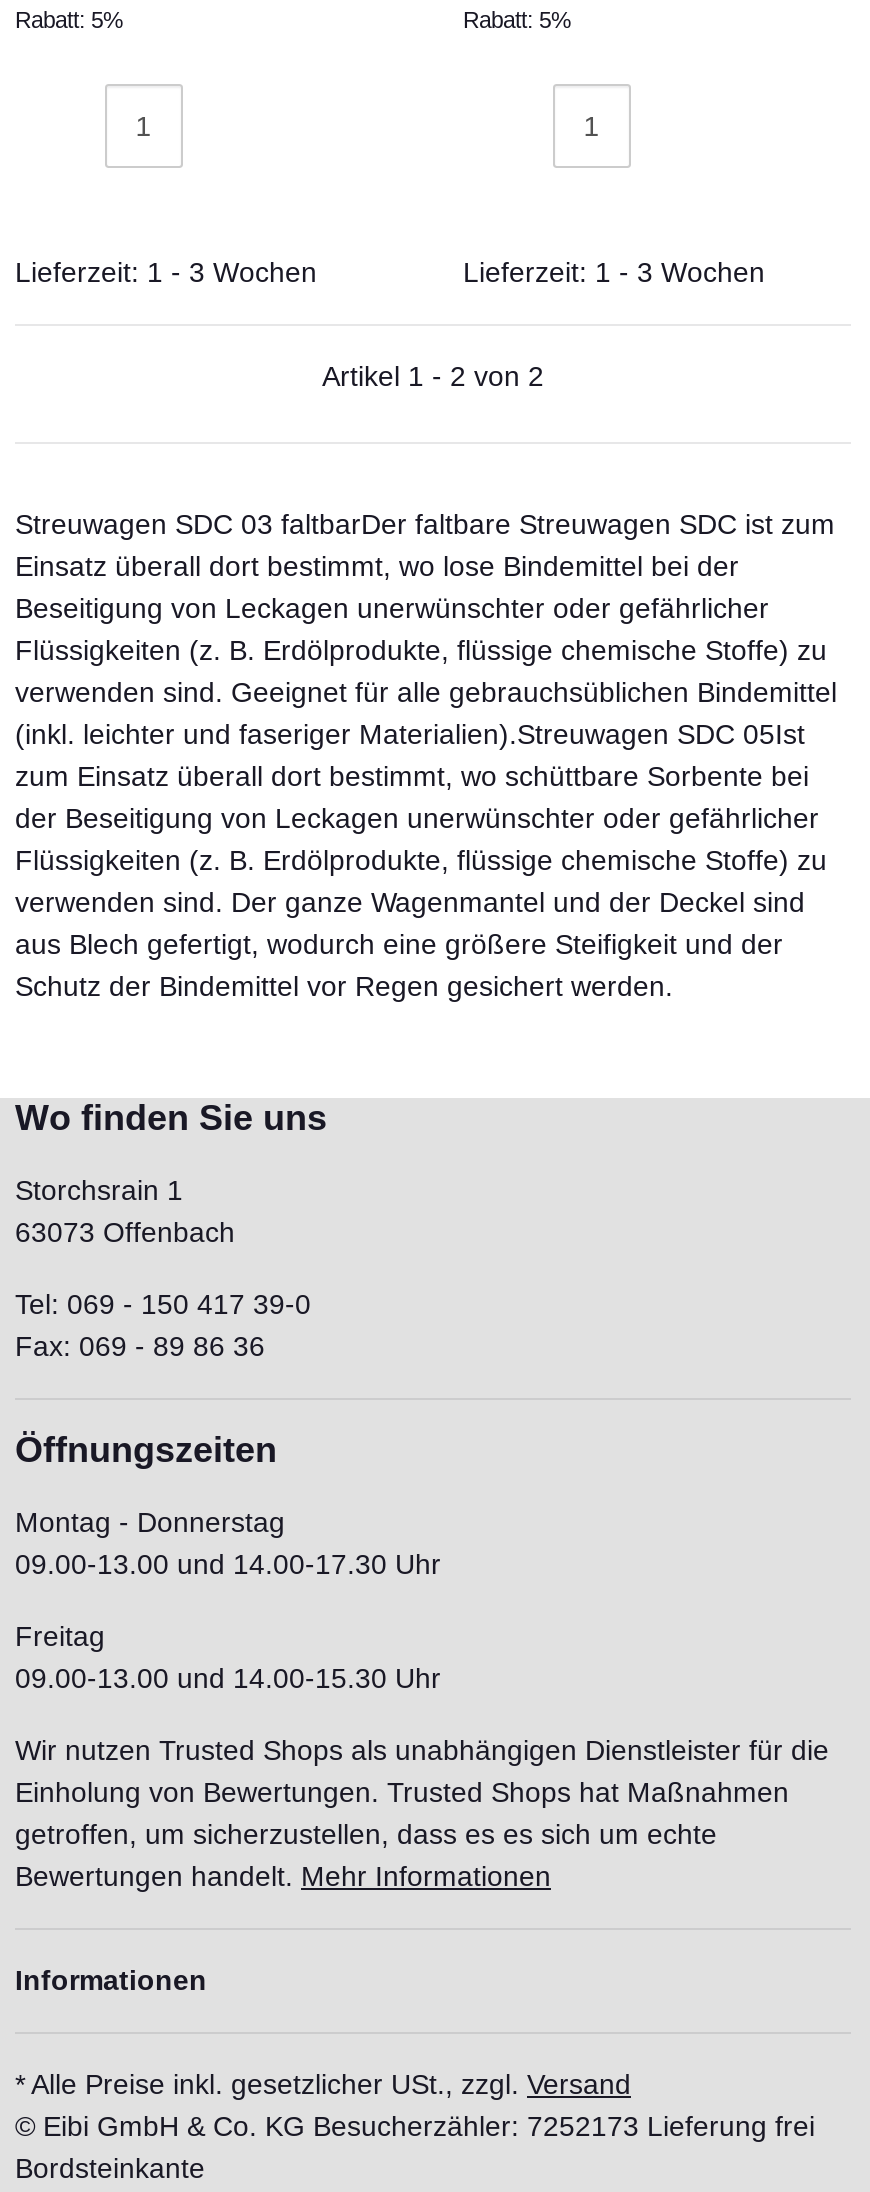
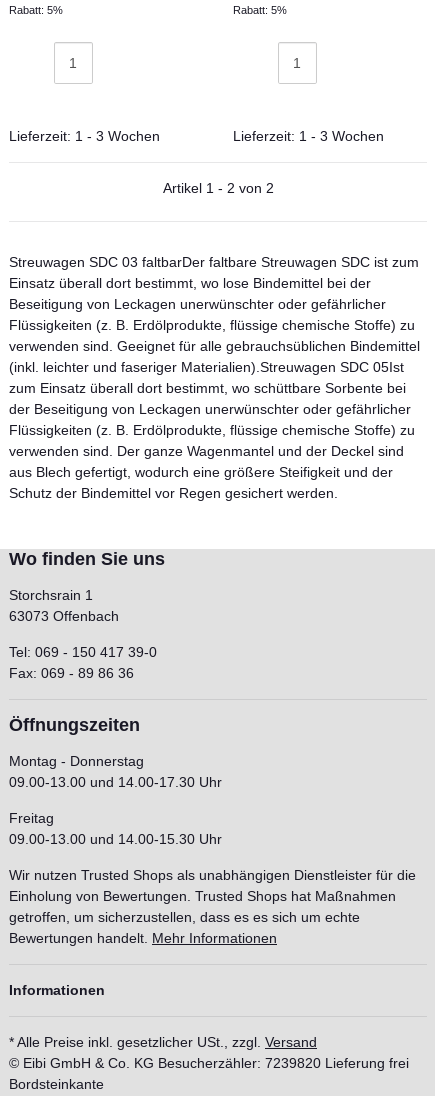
- © Eibi GmbH & Co. KG Besucherzähler: 7252173 Lieferung frei
+ © Eibi GmbH & Co. KG Besucherzähler: 7239820 Lieferung frei
